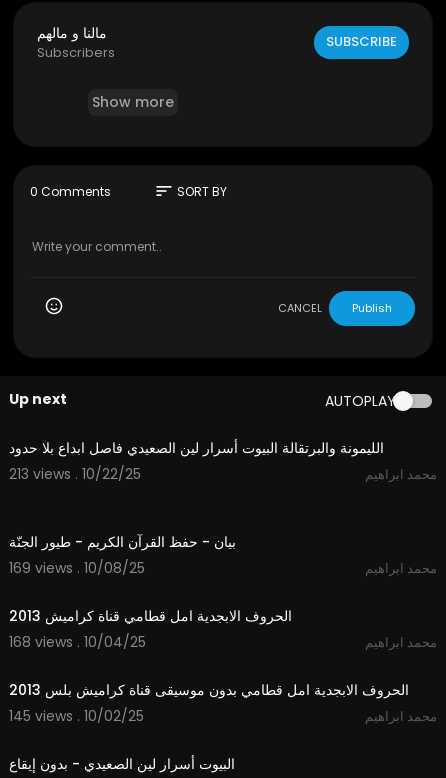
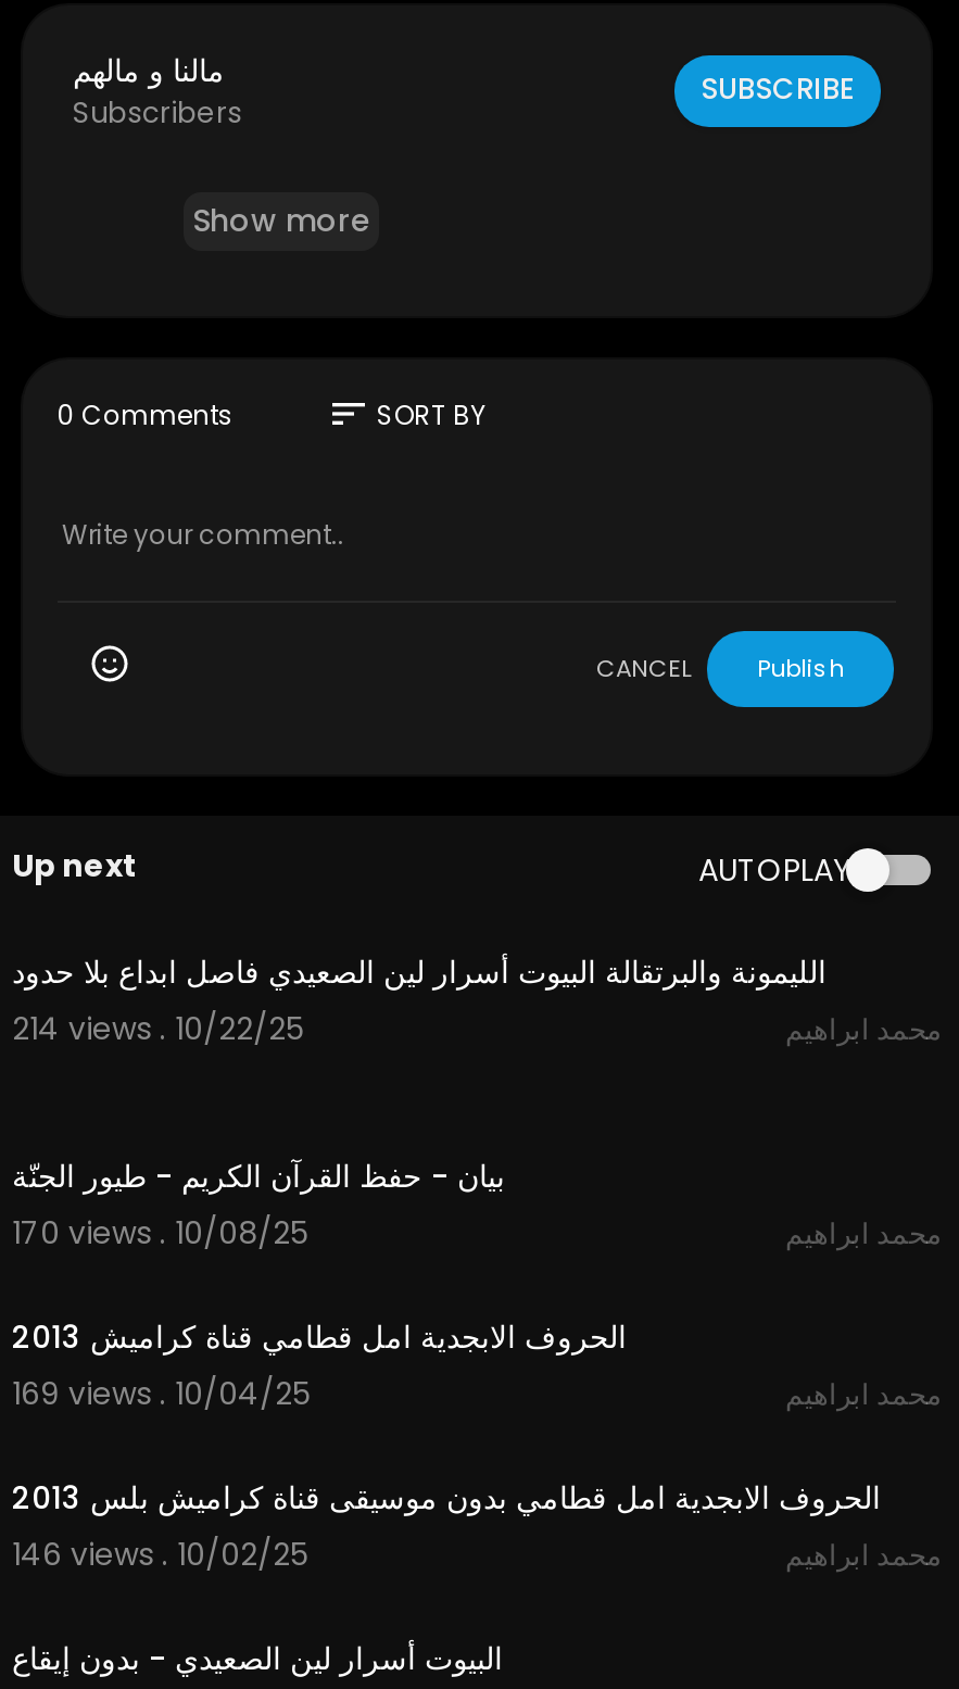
- 213 views . 10/22/25
+ 214 views . 10/22/25

- 169 views . 10/08/25
+ 170 views . 10/08/25

- 168 views . 10/04/25
+ 169 views . 10/04/25

- 145 views . 10/02/25
+ 146 views . 10/02/25
